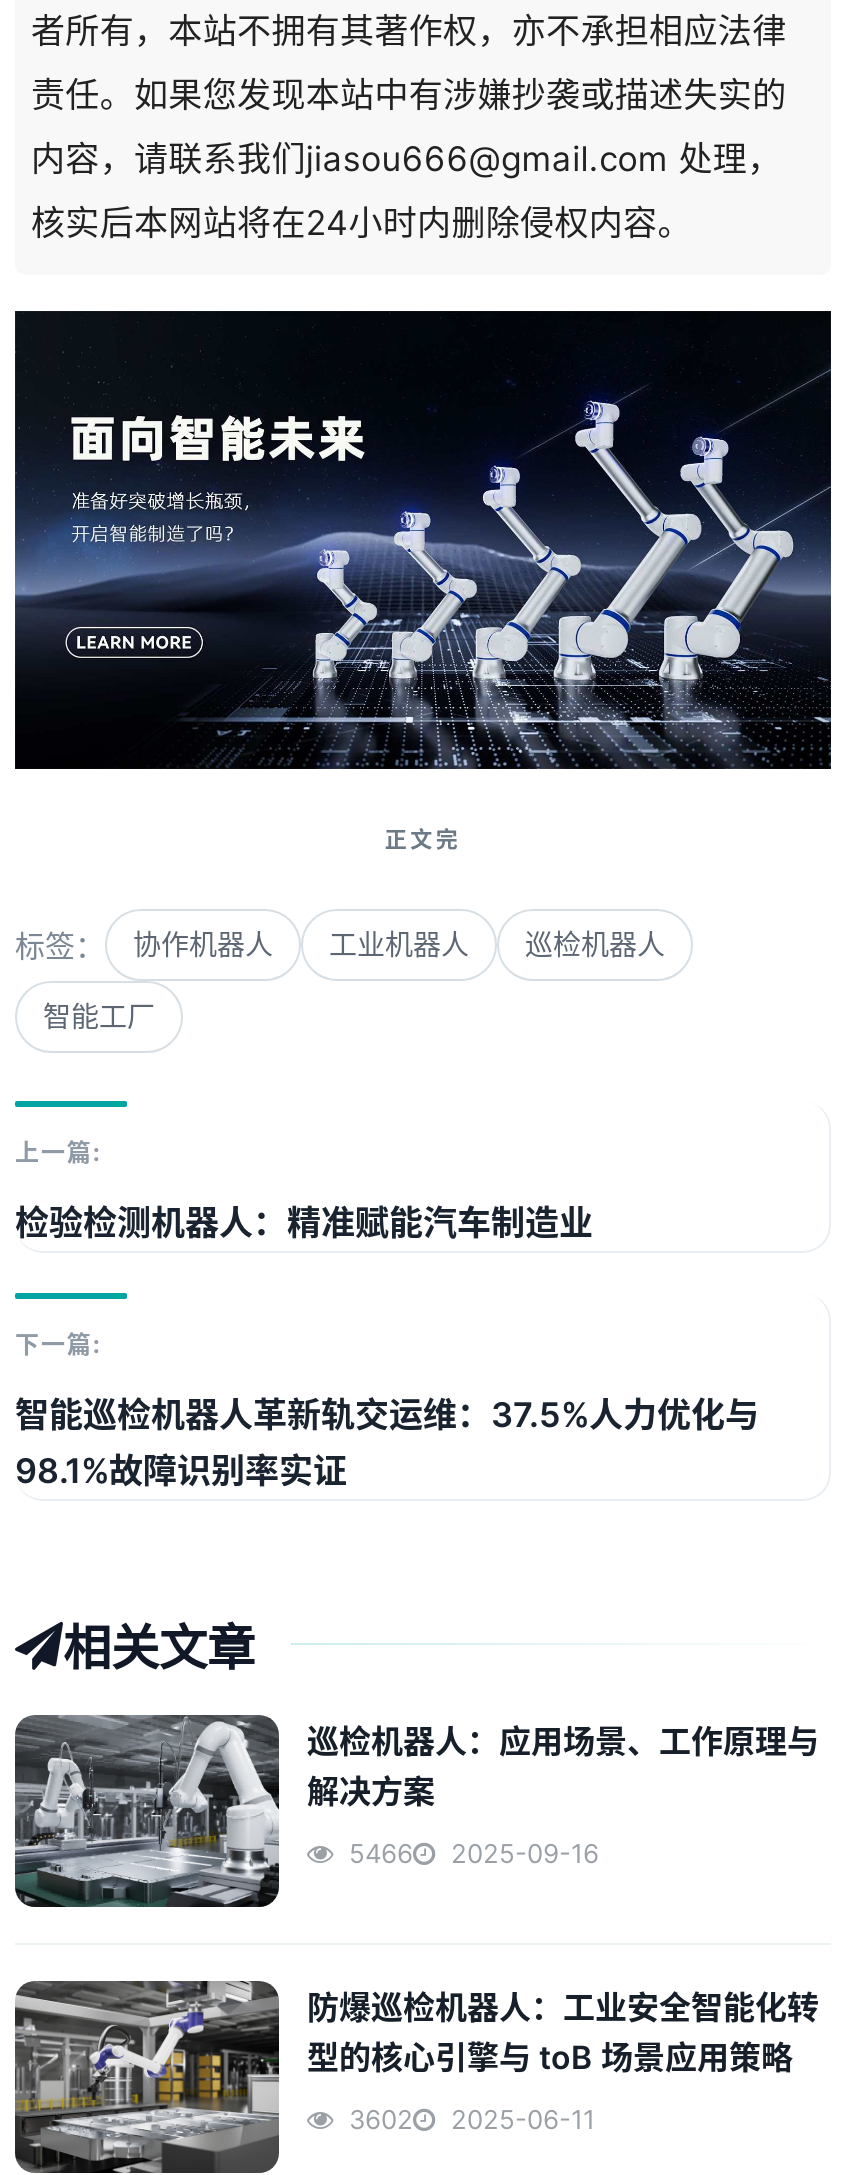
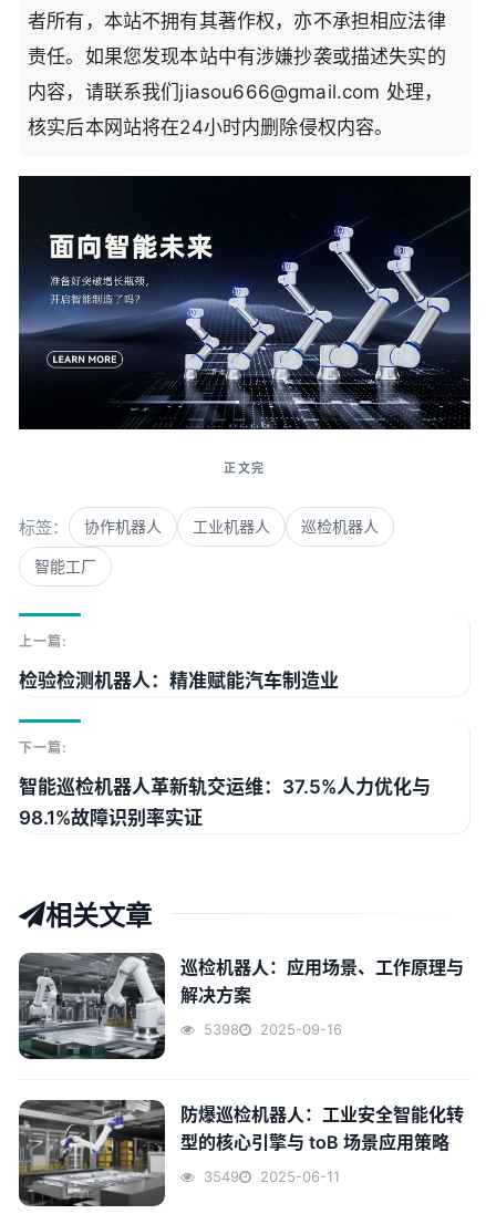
- 5466 2025-09-16
+ 5398 2025-09-16

- 3602 2025-06-11
+ 3549 2025-06-11
